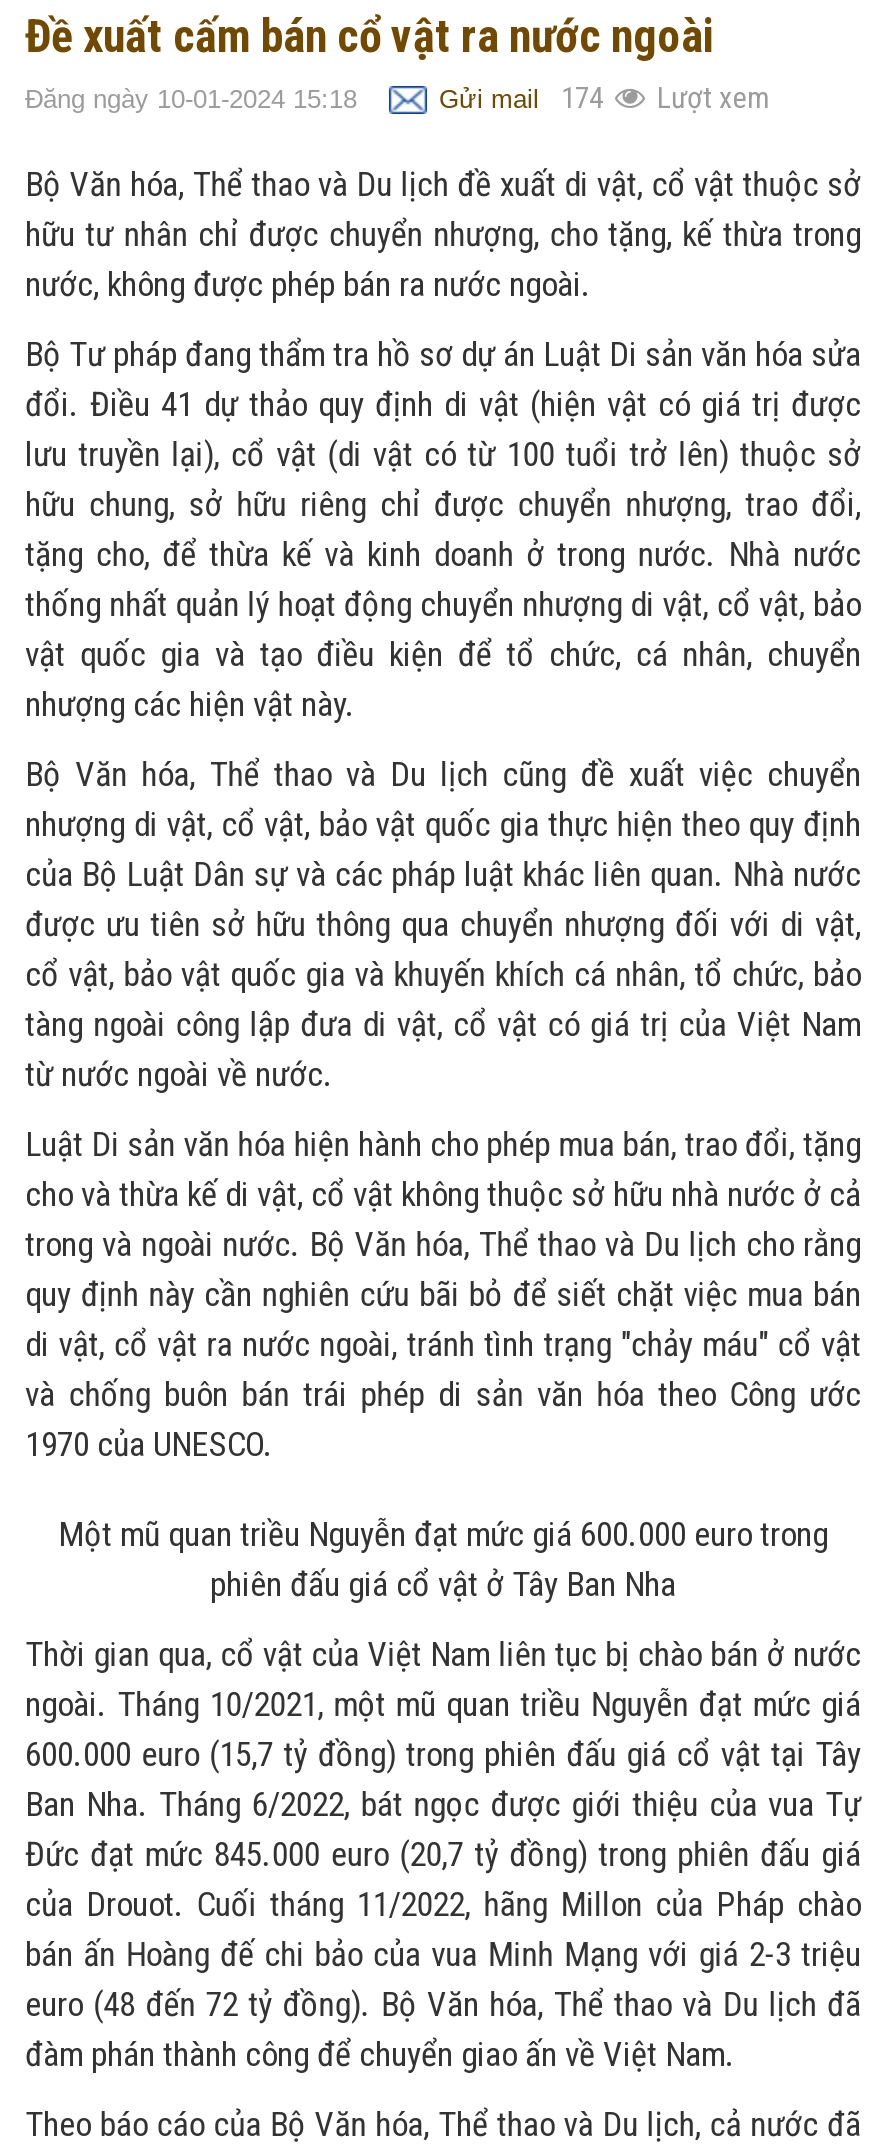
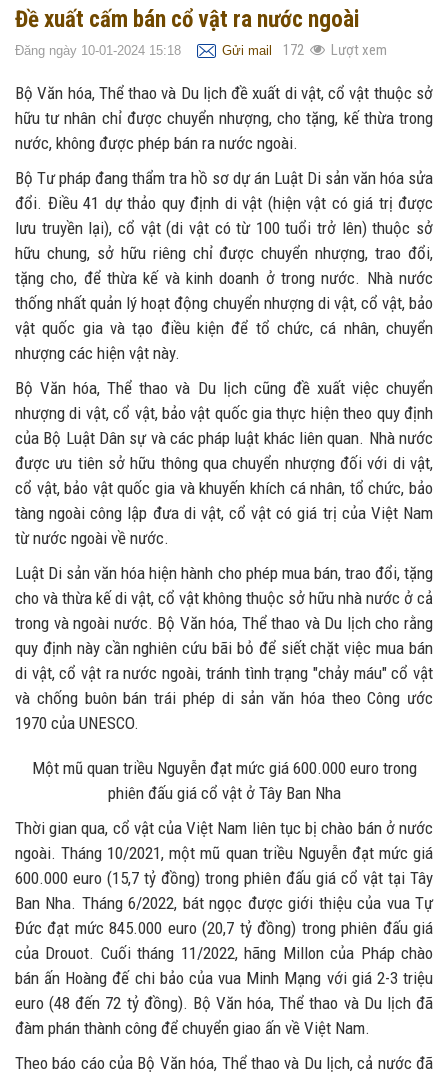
- Gửi mail 174 Lượt xem
+ Gửi mail 172 Lượt xem
